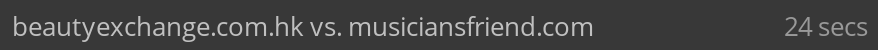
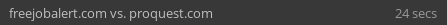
- beautyexchange.com.hk vs. musiciansfriend.com
+ freejobalert.com vs. proquest.com
